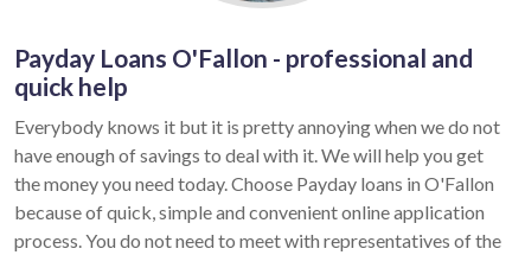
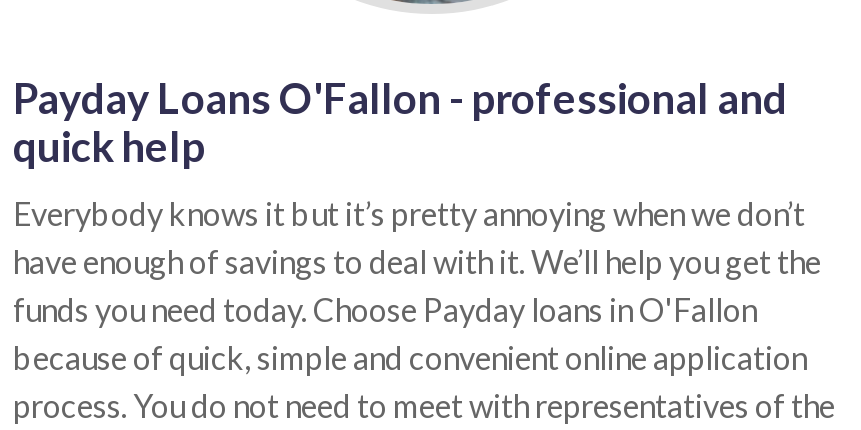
- Everybody knows it but it is pretty annoying when we do not
- have enough of savings to deal with it. We will help you get
- the money you need today. Choose Payday loans in O'Fallon
+ Everybody knows it but it’s pretty annoying when we don’t
+ have enough of savings to deal with it. We’ll help you get the
+ funds you need today. Choose Payday loans in O'Fallon
